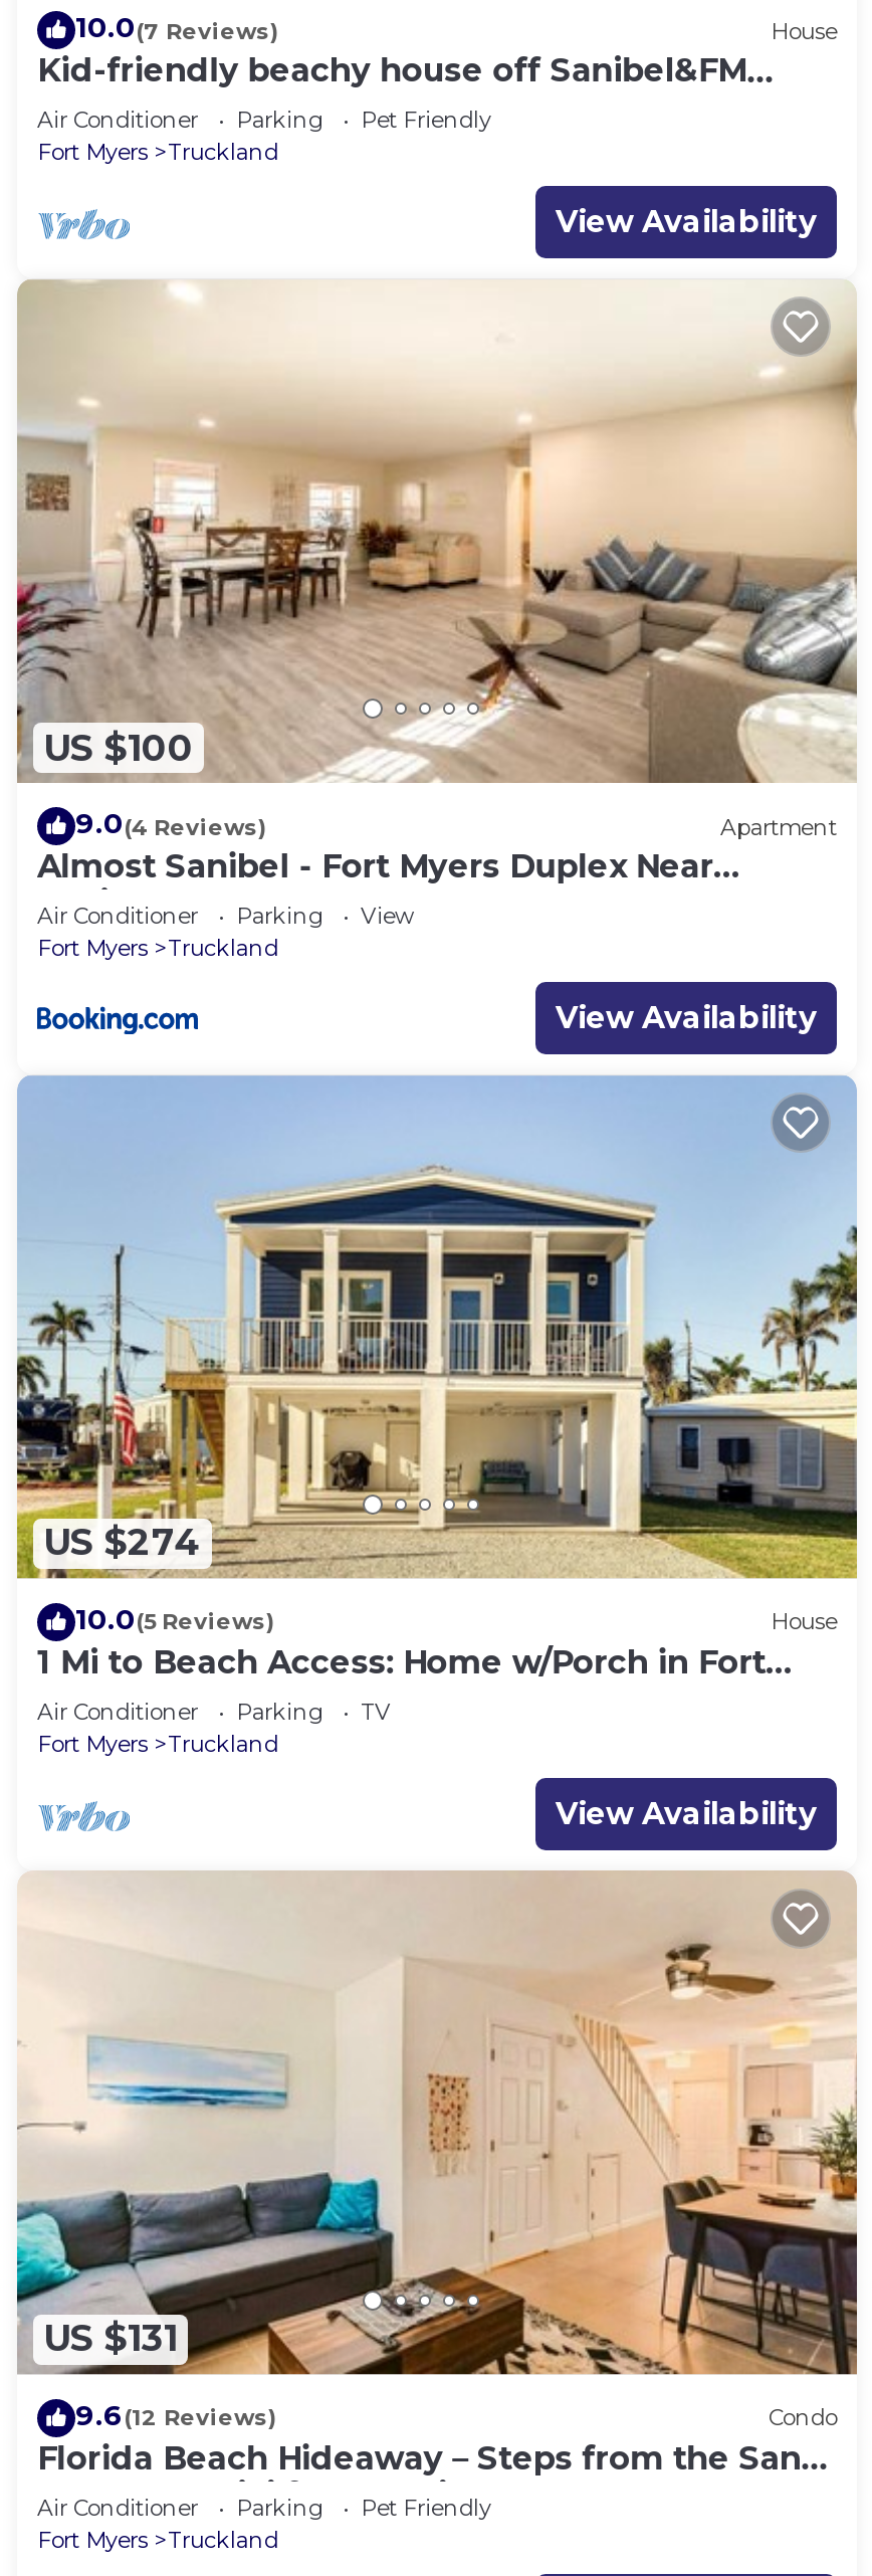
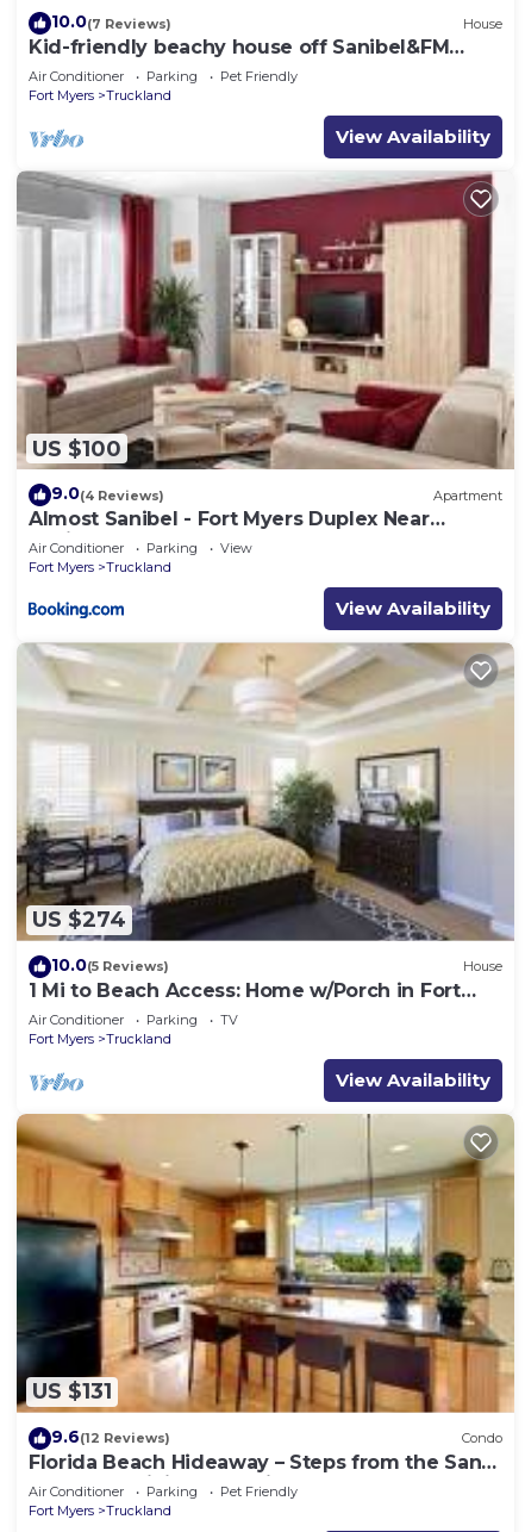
- [image]
+ [image]

- [image]
+ [image]

- [image]
+ [image]
